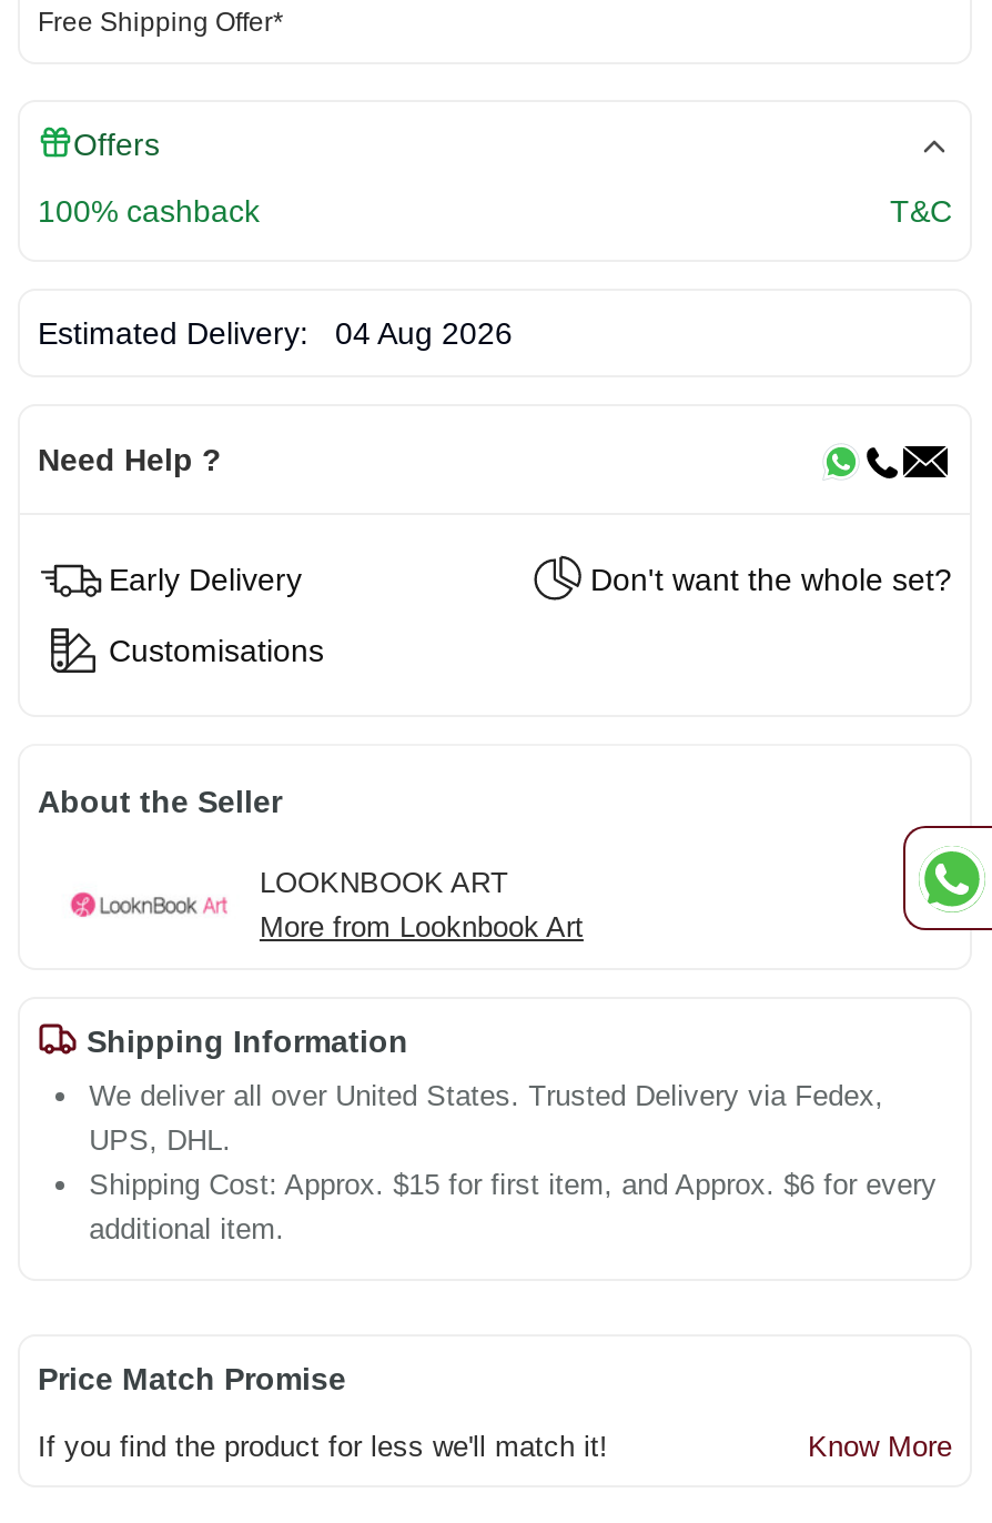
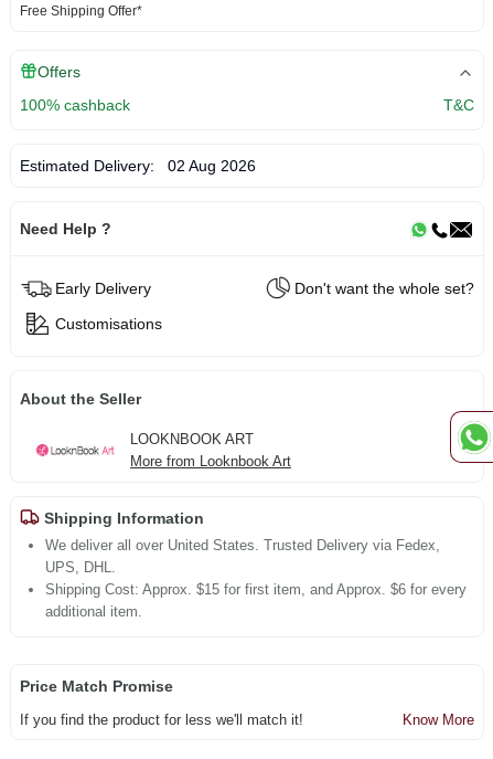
- Estimated Delivery: 04 Aug 2026
+ Estimated Delivery: 02 Aug 2026
